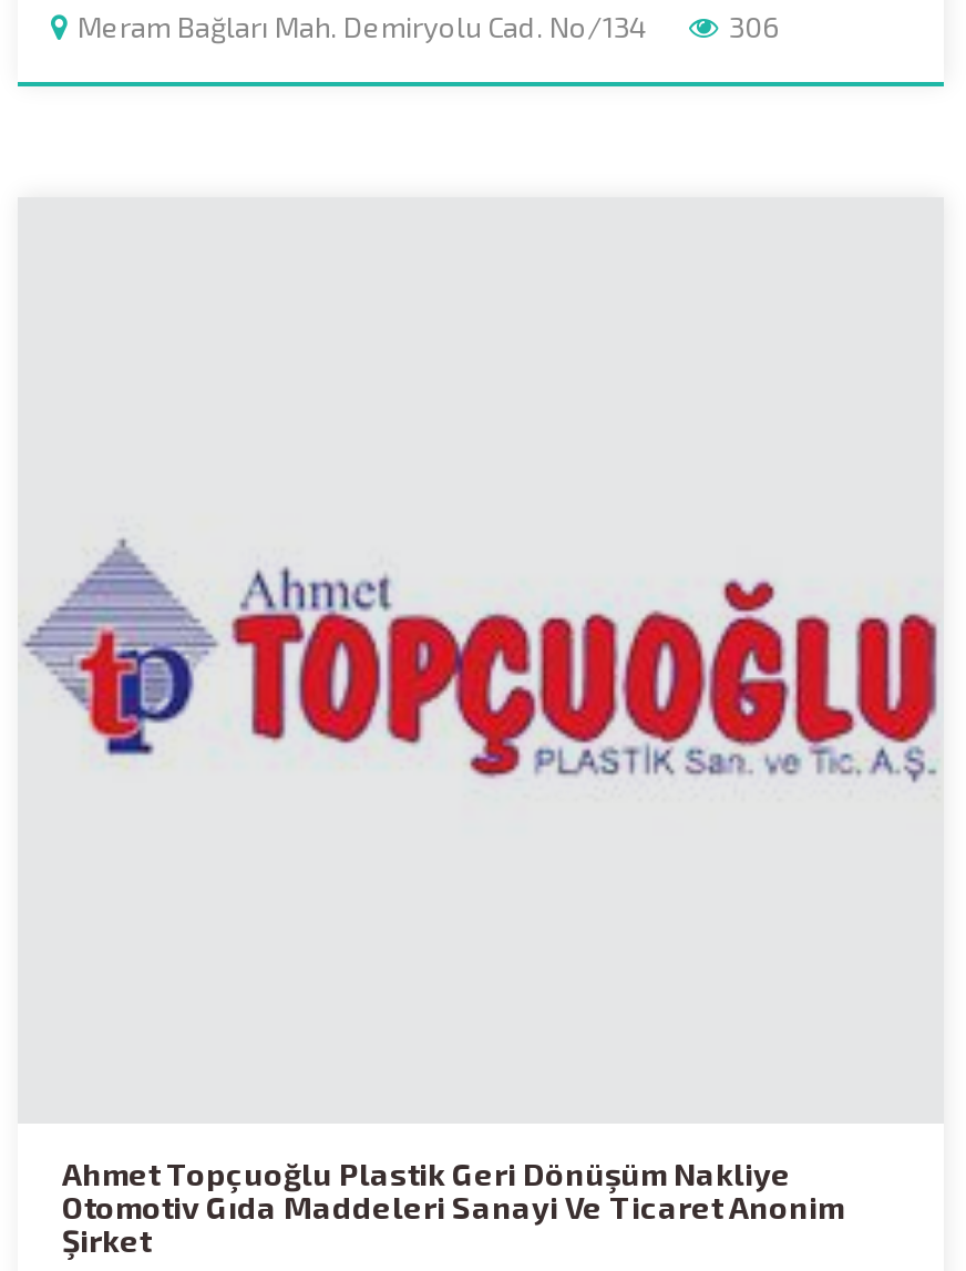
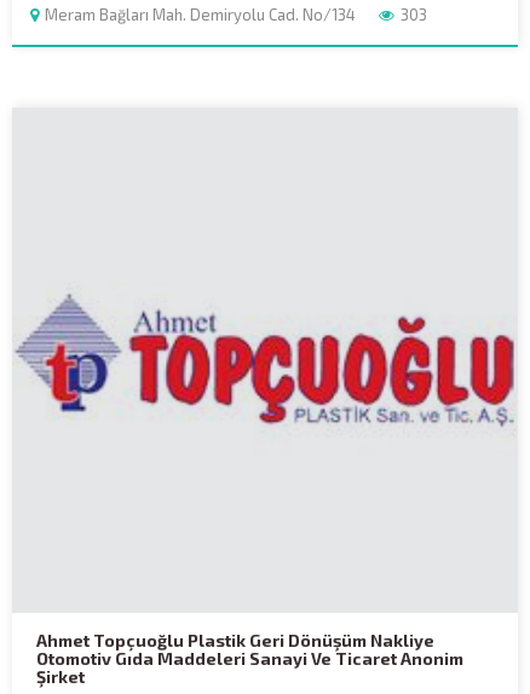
- 306
+ 303
